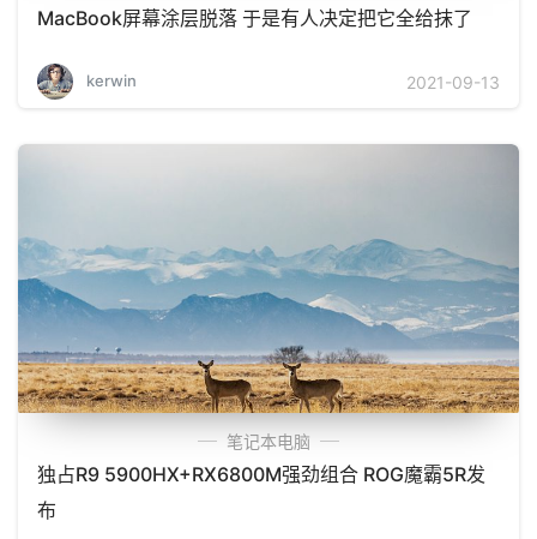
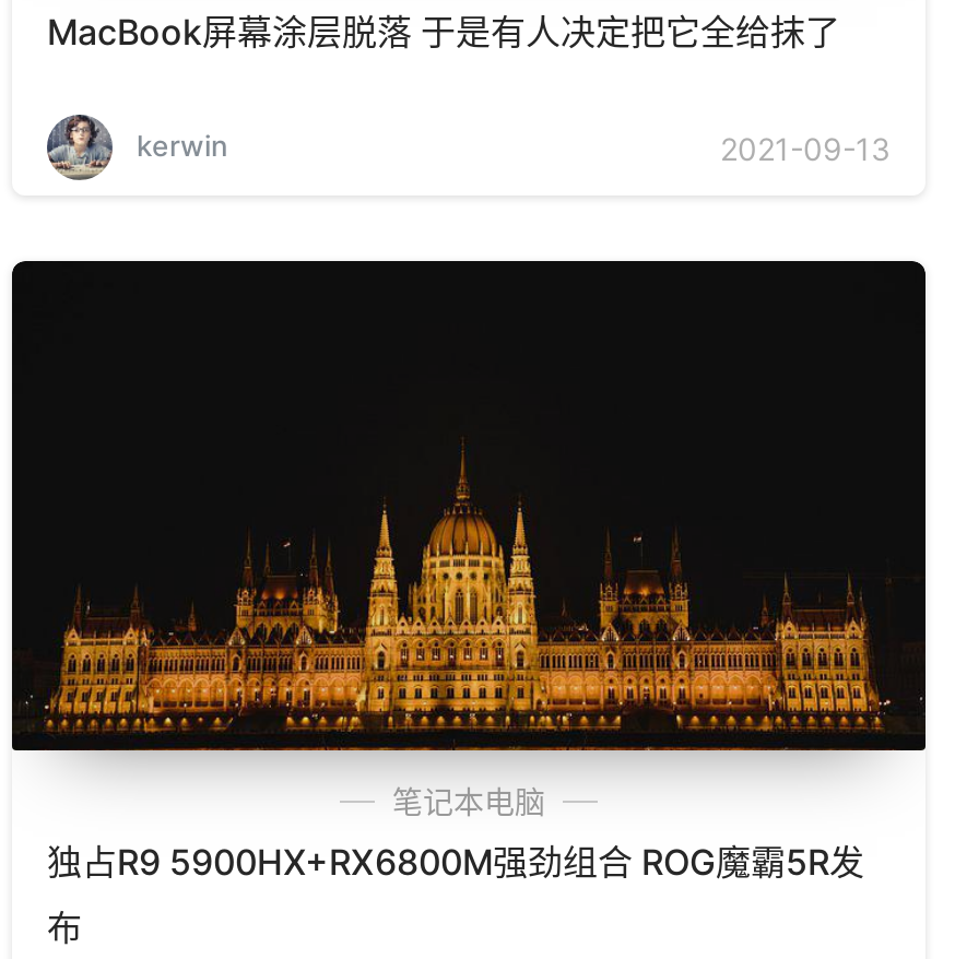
- [image]
+ [image]
